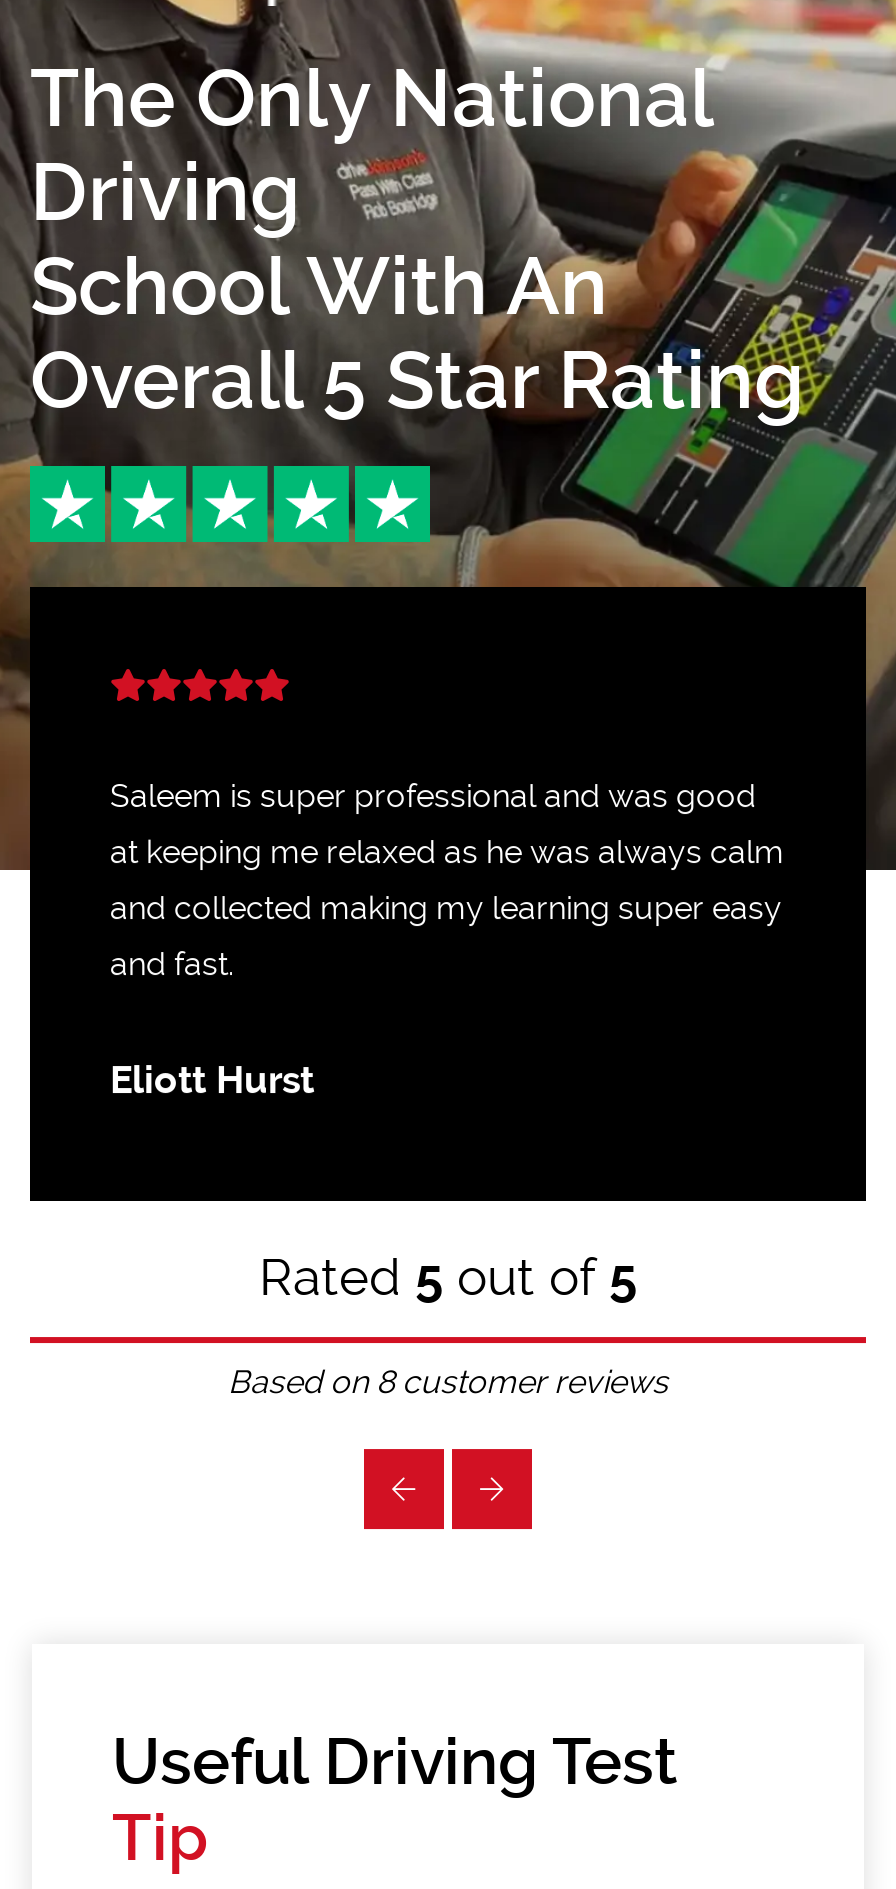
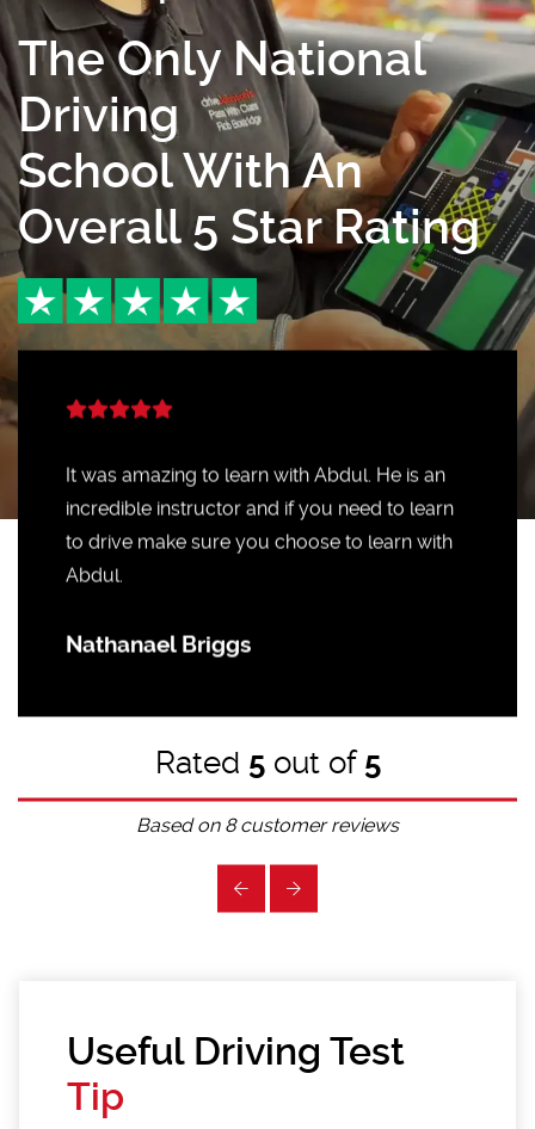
- Saleem is super professional and was good
+ It was amazing to learn with Abdul. He is an

- at keeping me relaxed as he was always calm
+ incredible instructor and if you need to learn

- and collected making my learning super easy
+ to drive make sure you choose to learn with

- and fast.
+ Abdul.

- Eliott Hurst
+ Nathanael Briggs
